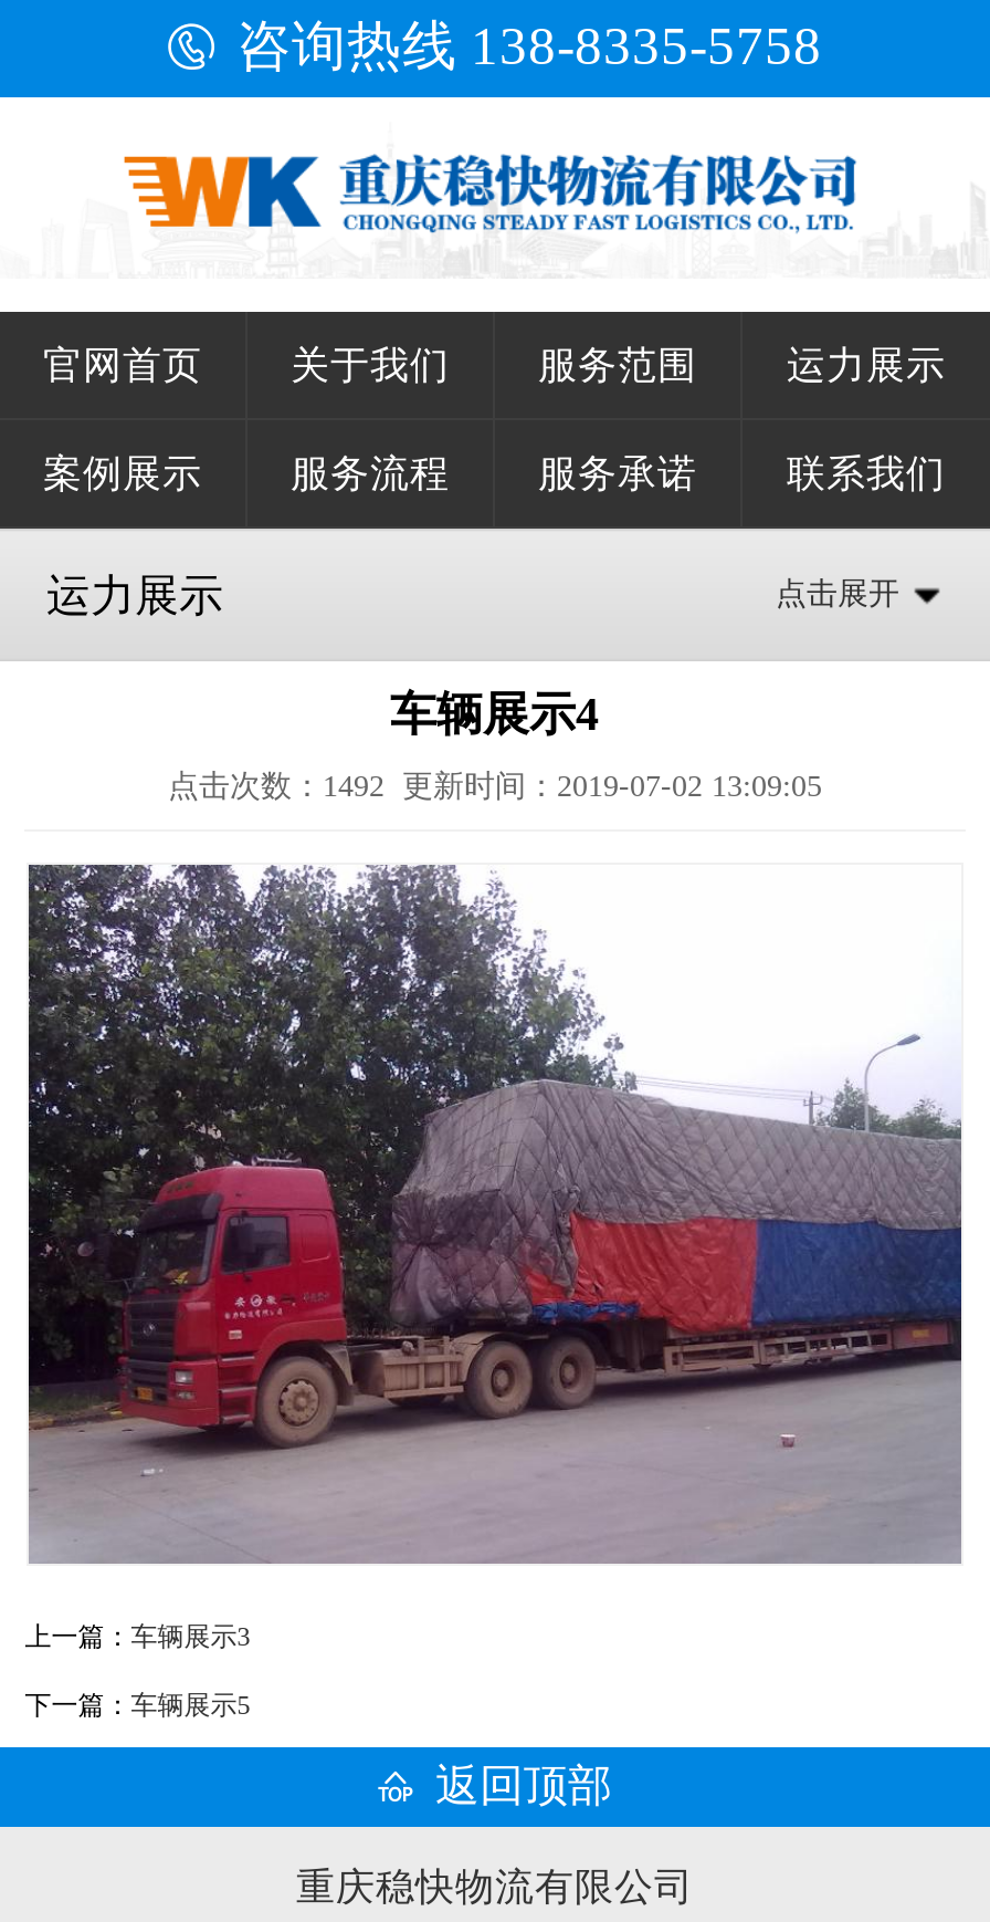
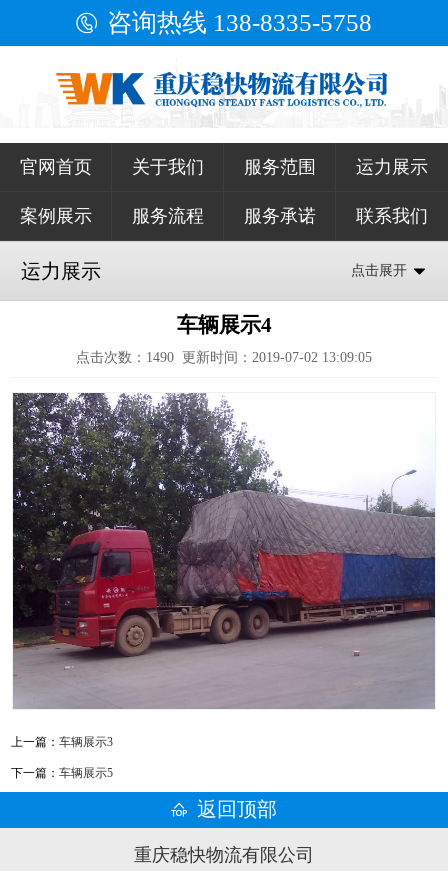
- 点击次数：1492更新时间：2019-07-02 13:09:05
+ 点击次数：1490更新时间：2019-07-02 13:09:05
